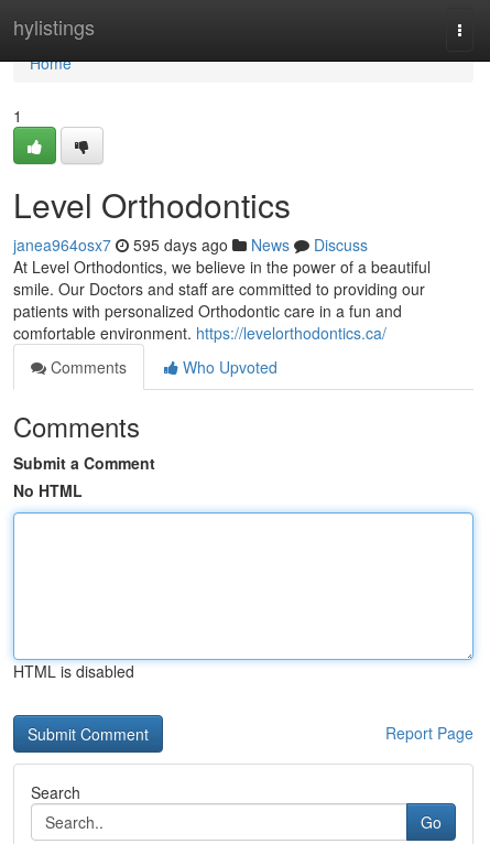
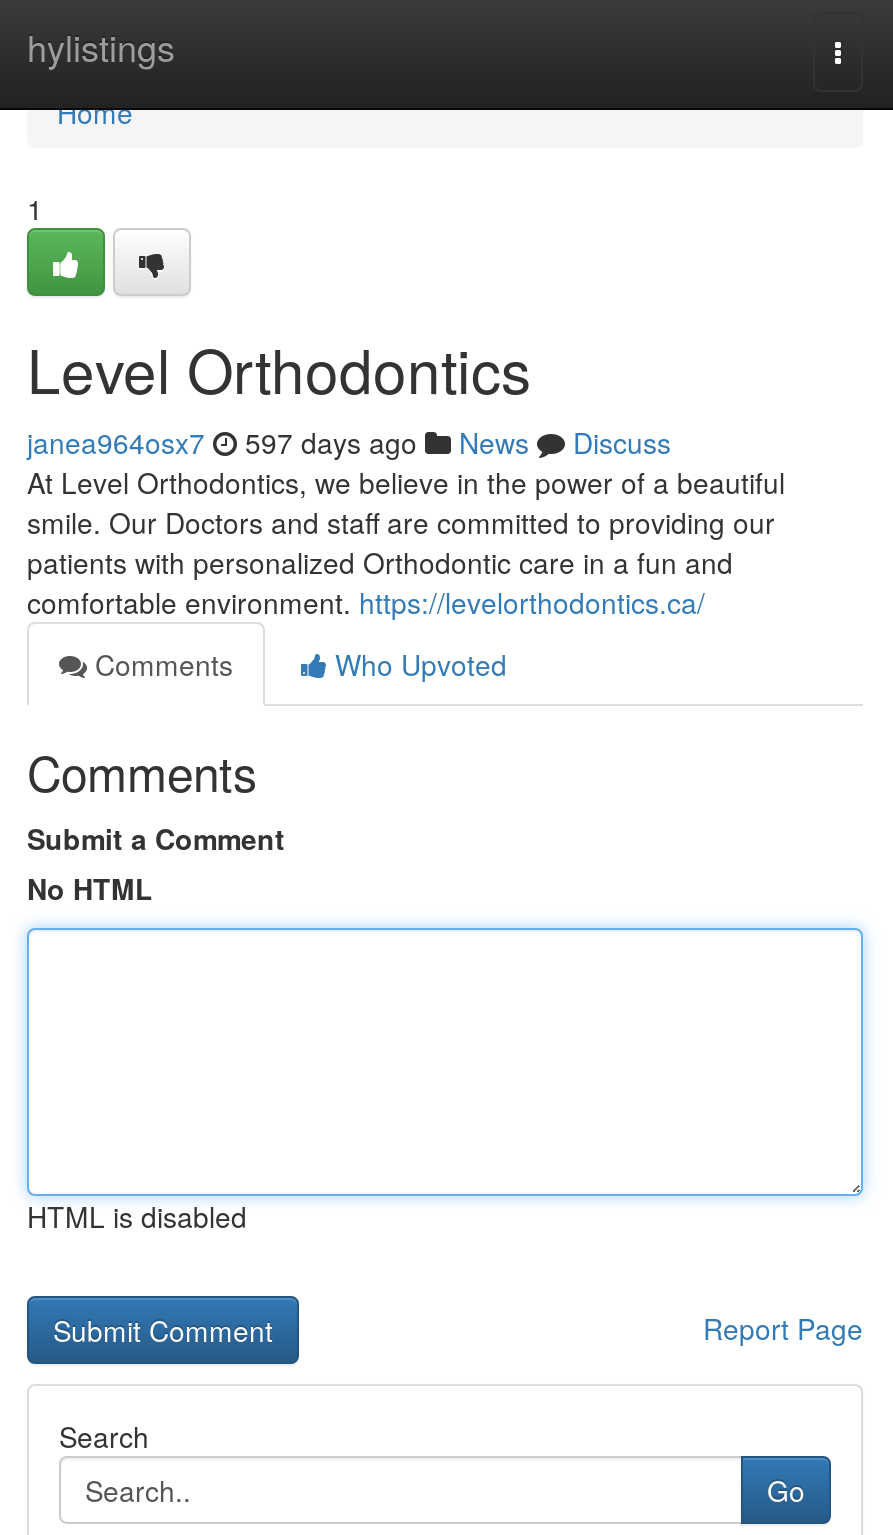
- janea964osx7 595 days ago News Discuss
+ janea964osx7 597 days ago News Discuss
